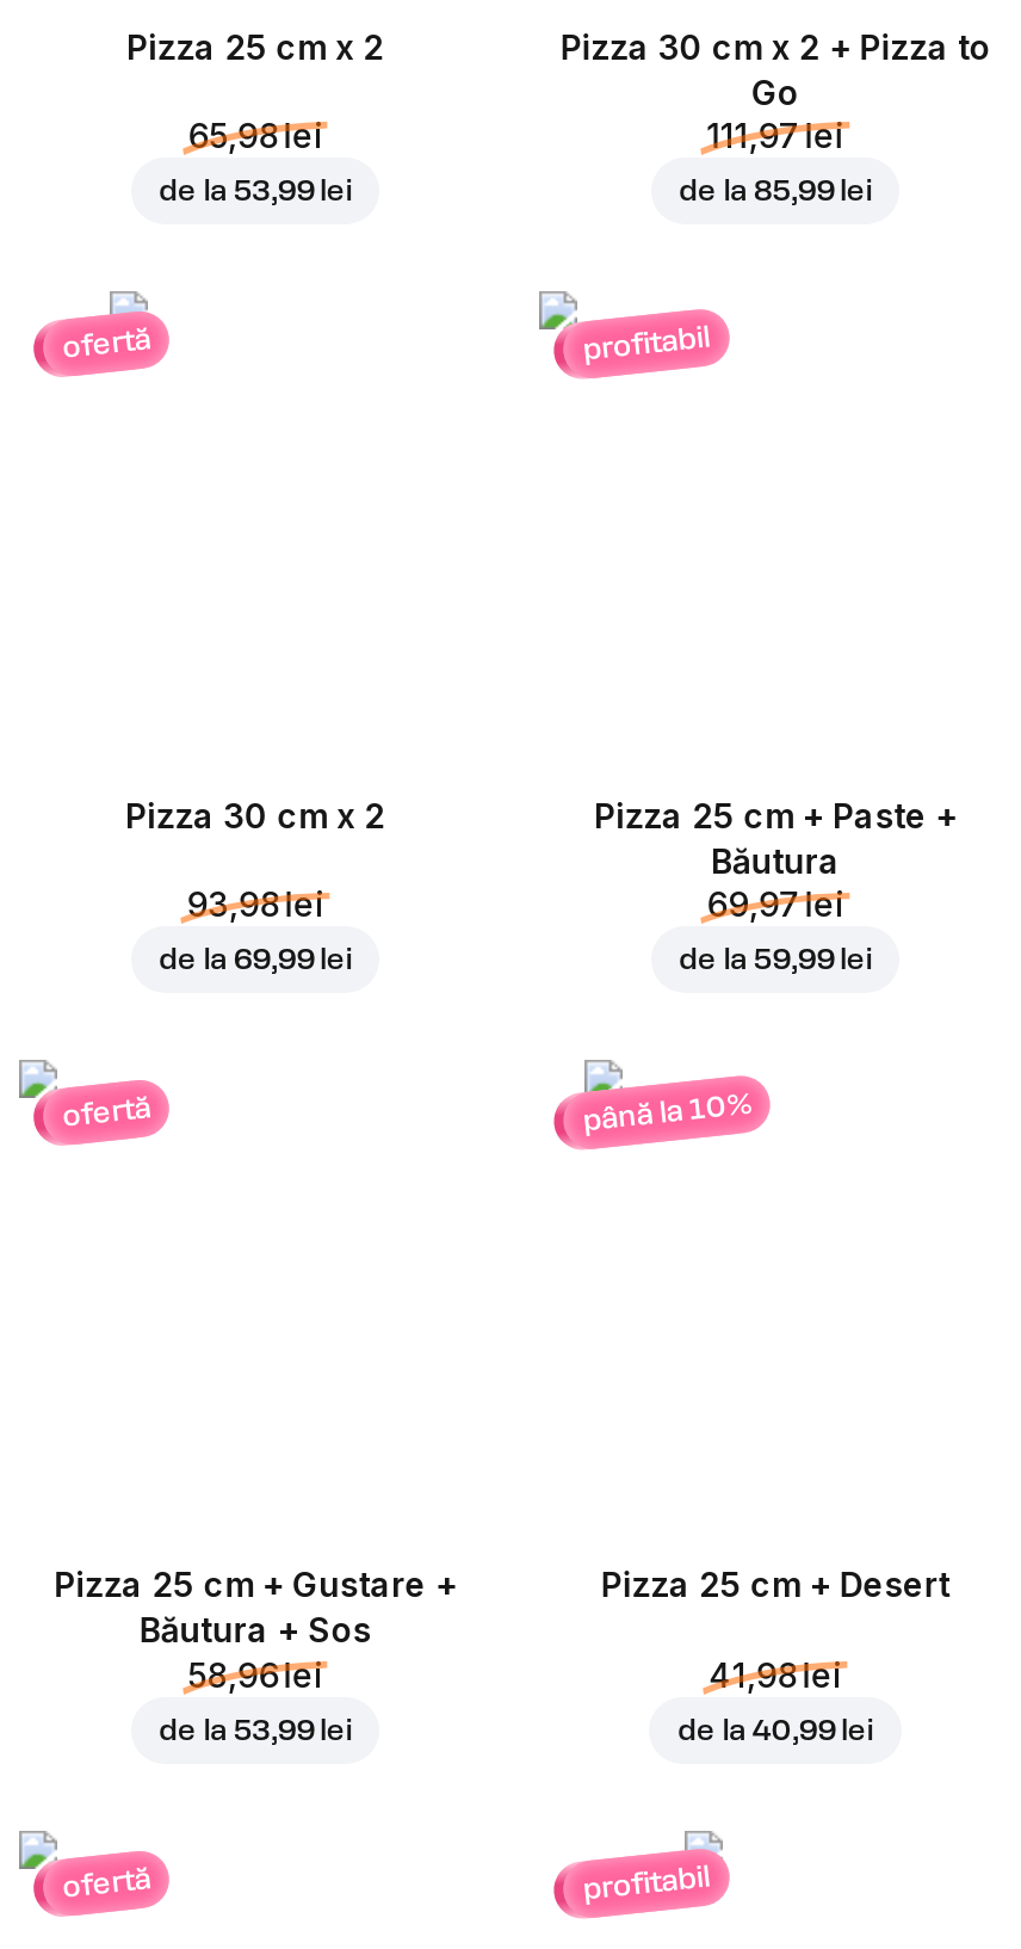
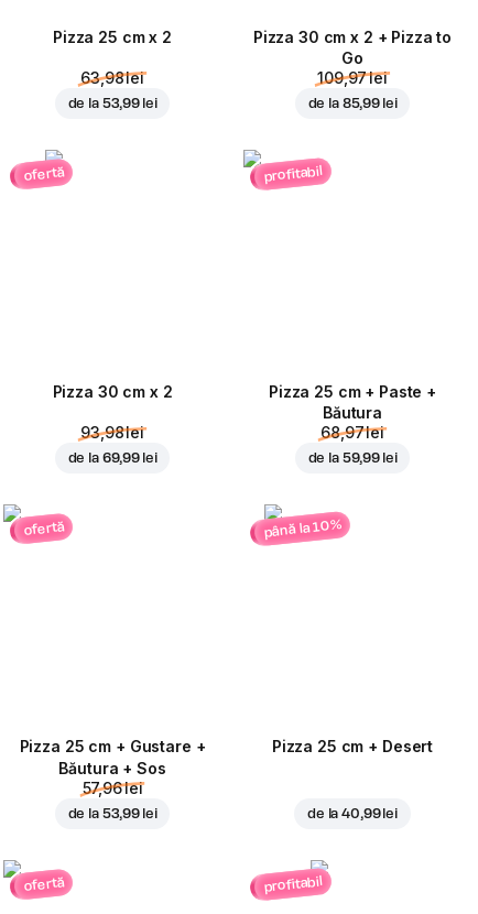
- 65,98 lei
+ 63,98 lei

- 111,97 lei
+ 109,97 lei

- 69,97 lei
+ 68,97 lei

- 58,96 lei
+ 57,96 lei

- 41,98 lei
